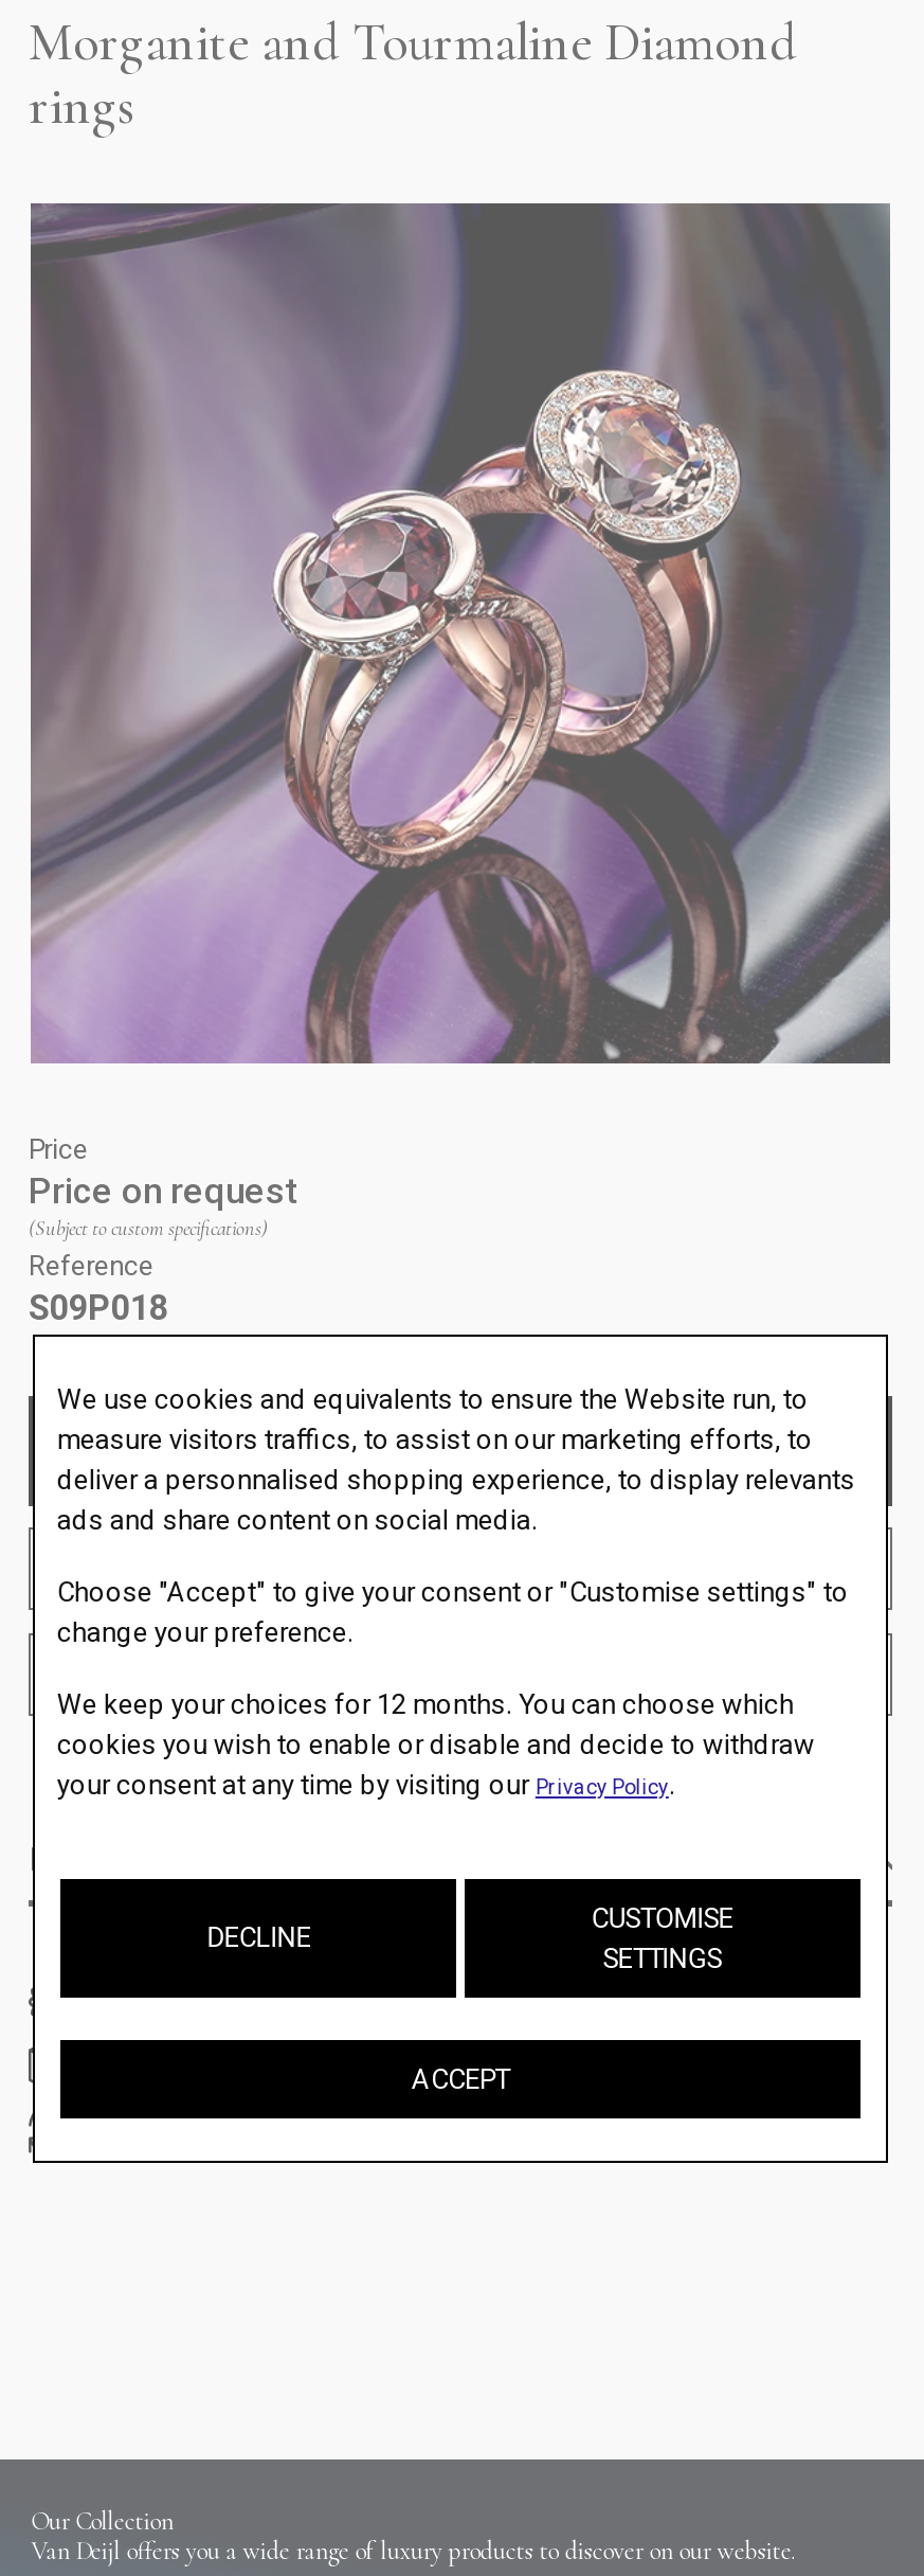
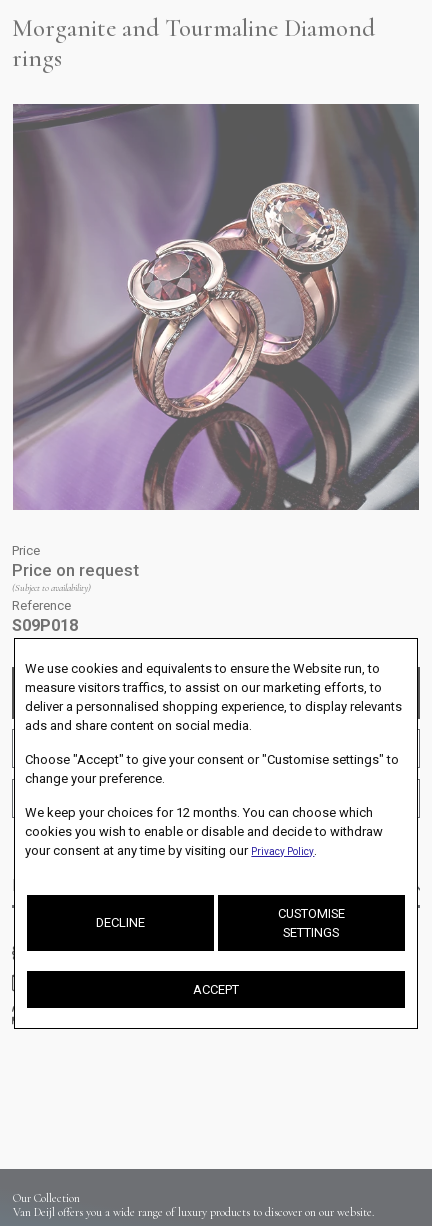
- (Subject to custom specifications)
+ (Subject to availability)
